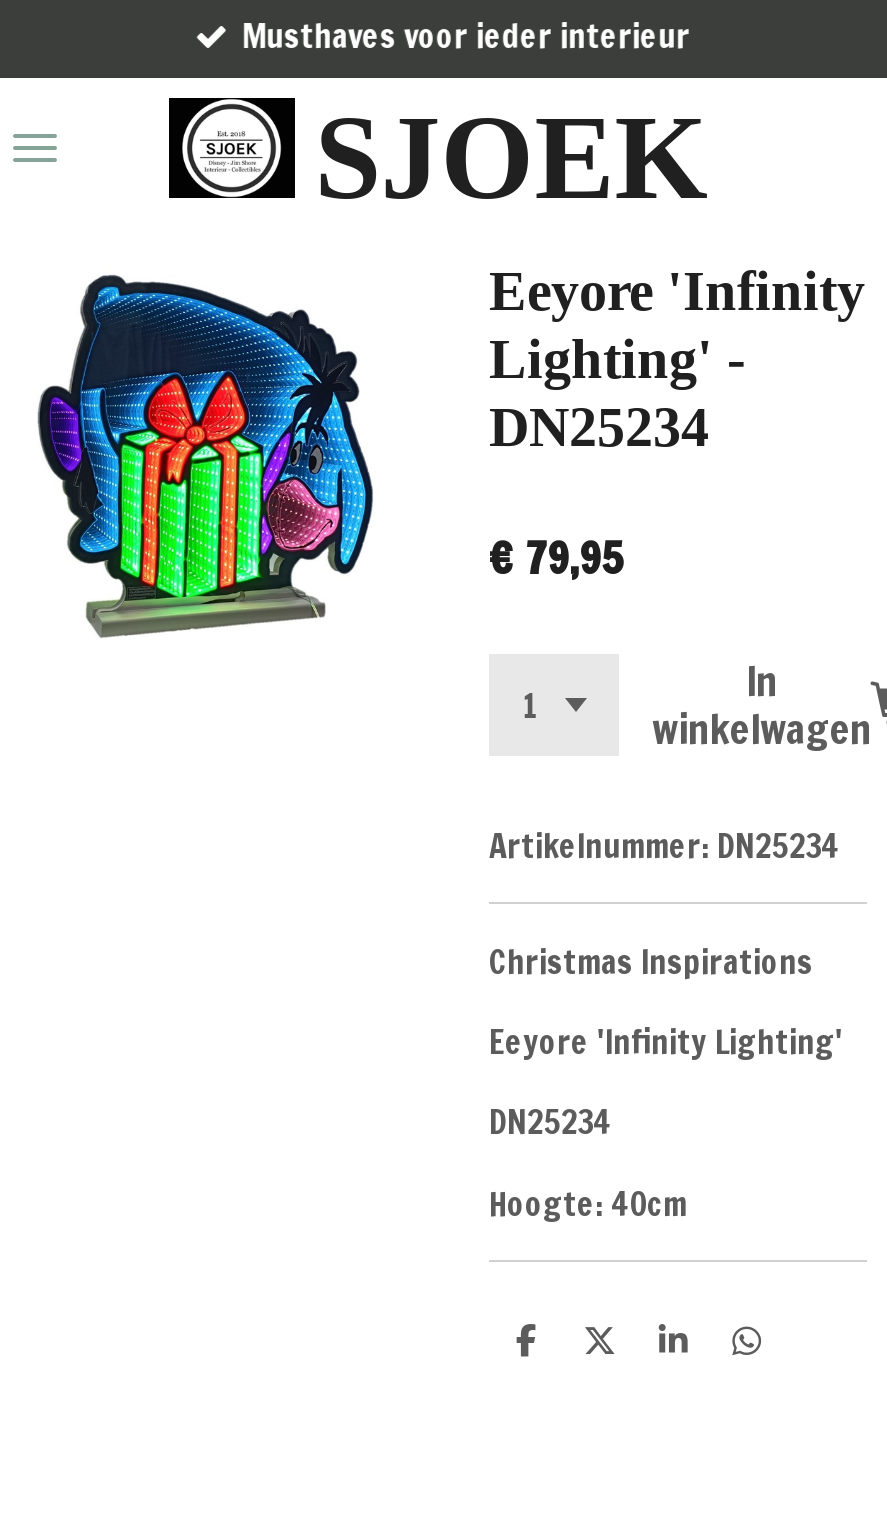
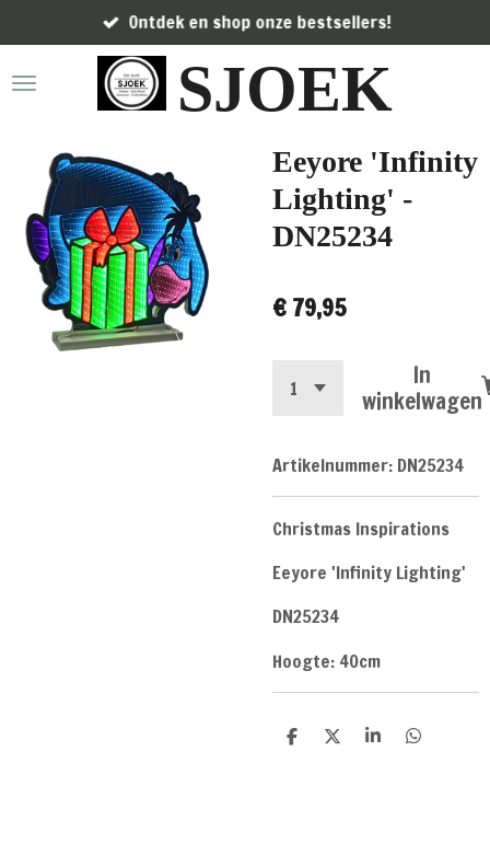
- Musthaves voor ieder interieur
+ Ontdek en shop onze bestsellers!
